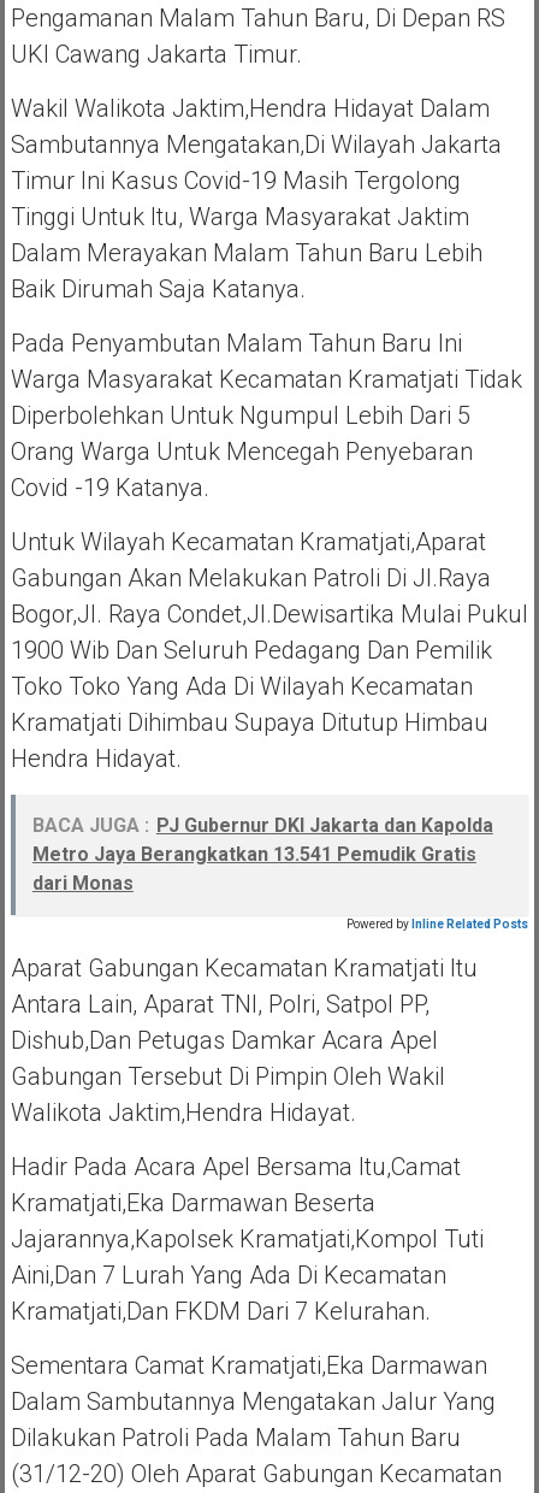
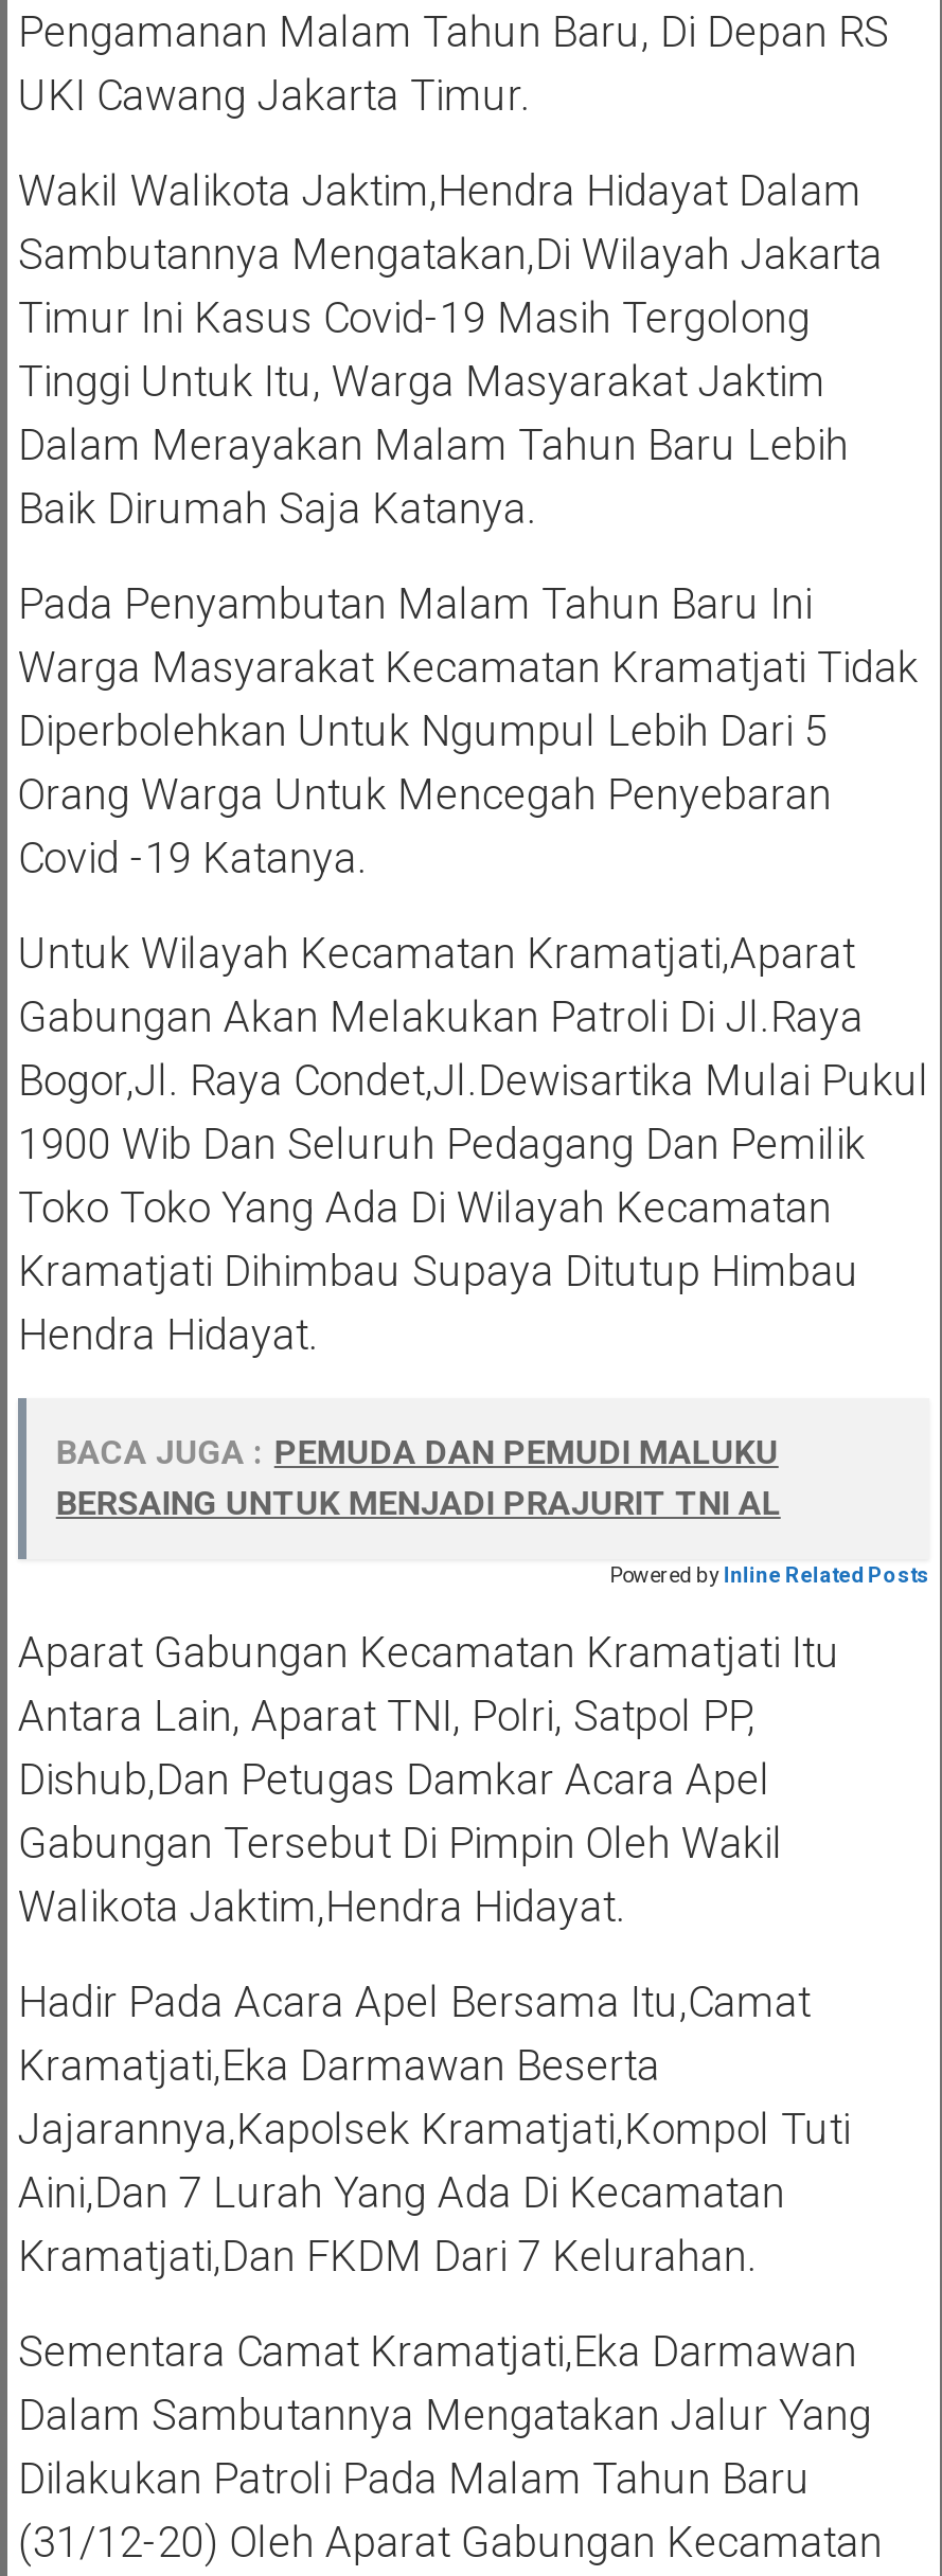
- BACA JUGA : PJ Gubernur DKI Jakarta dan Kapolda
- Metro Jaya Berangkatkan 13.541 Pemudik Gratis
- dari Monas
+ BACA JUGA : PEMUDA DAN PEMUDI MALUKU
+ BERSAING UNTUK MENJADI PRAJURIT TNI AL
